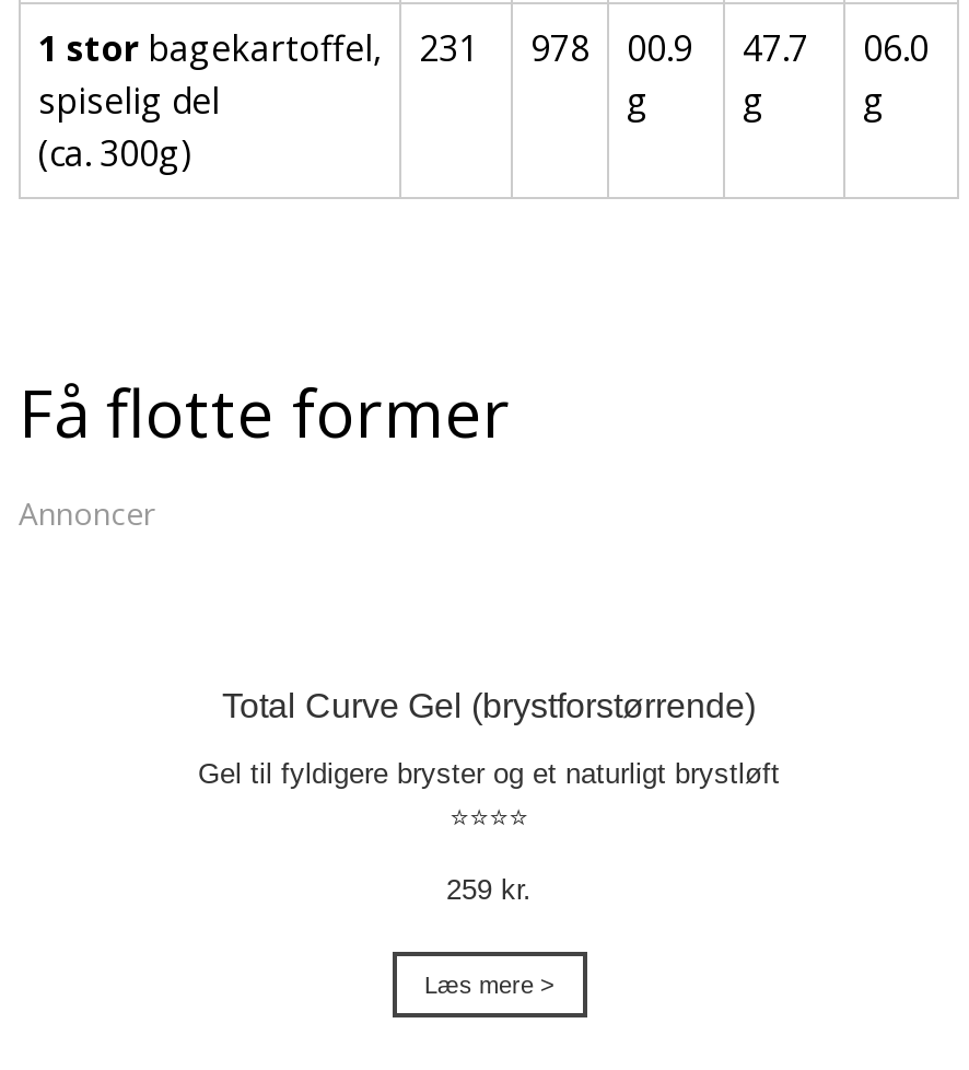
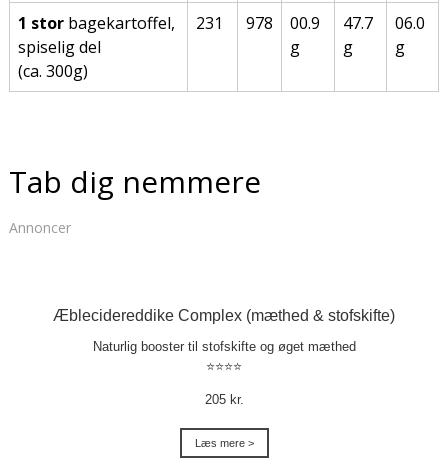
- Få flotte former
+ Tab dig nemmere

- Total Curve Gel (brystforstørrende)
+ Æblecidereddike Complex (mæthed & stofskifte)

- Gel til fyldigere bryster og et naturligt brystløft
+ Naturlig booster til stofskifte og øget mæthed

- 259 kr.
+ 205 kr.
